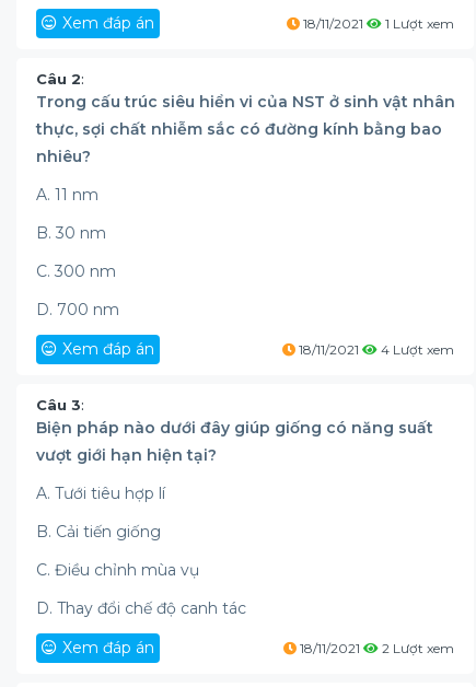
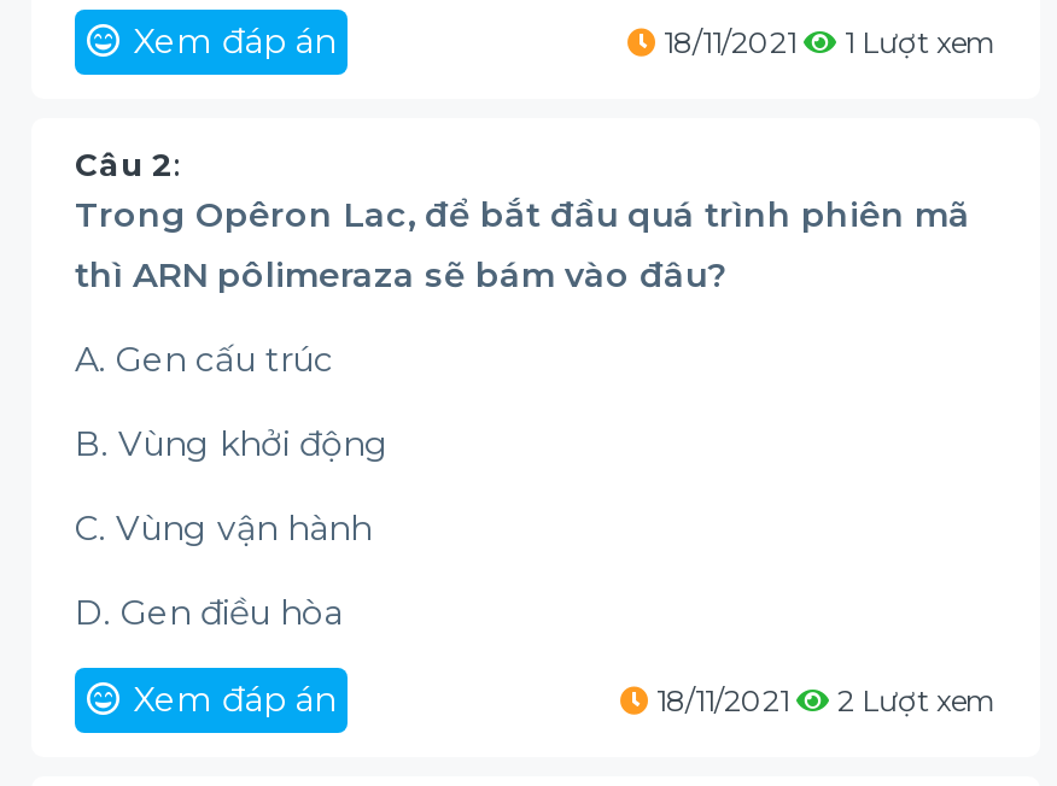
- Trong cấu trúc siêu hiển vi của NST ở sinh vật nhân
- thực, sợi chất nhiễm sắc có đường kính bằng bao
- nhiêu?
- A. 11 nm
- B. 30 nm
- C. 300 nm
- D. 700 nm
- Xem đáp án
- 18/11/2021
- 4 Lượt xem
- Câu 3:
- Biện pháp nào dưới đây giúp giống có năng suất
- vượt giới hạn hiện tại?
- A. Tưới tiêu hợp lí
- B. Cải tiến giống
- C. Điều chỉnh mùa vụ
- D. Thay đổi chế độ canh tác
+ Trong Opêron Lac, để bắt đầu quá trình phiên mã
+ thì ARN pôlimeraza sẽ bám vào đâu?
+ A. Gen cấu trúc
+ B. Vùng khởi động
+ C. Vùng vận hành
+ D. Gen điều hòa
